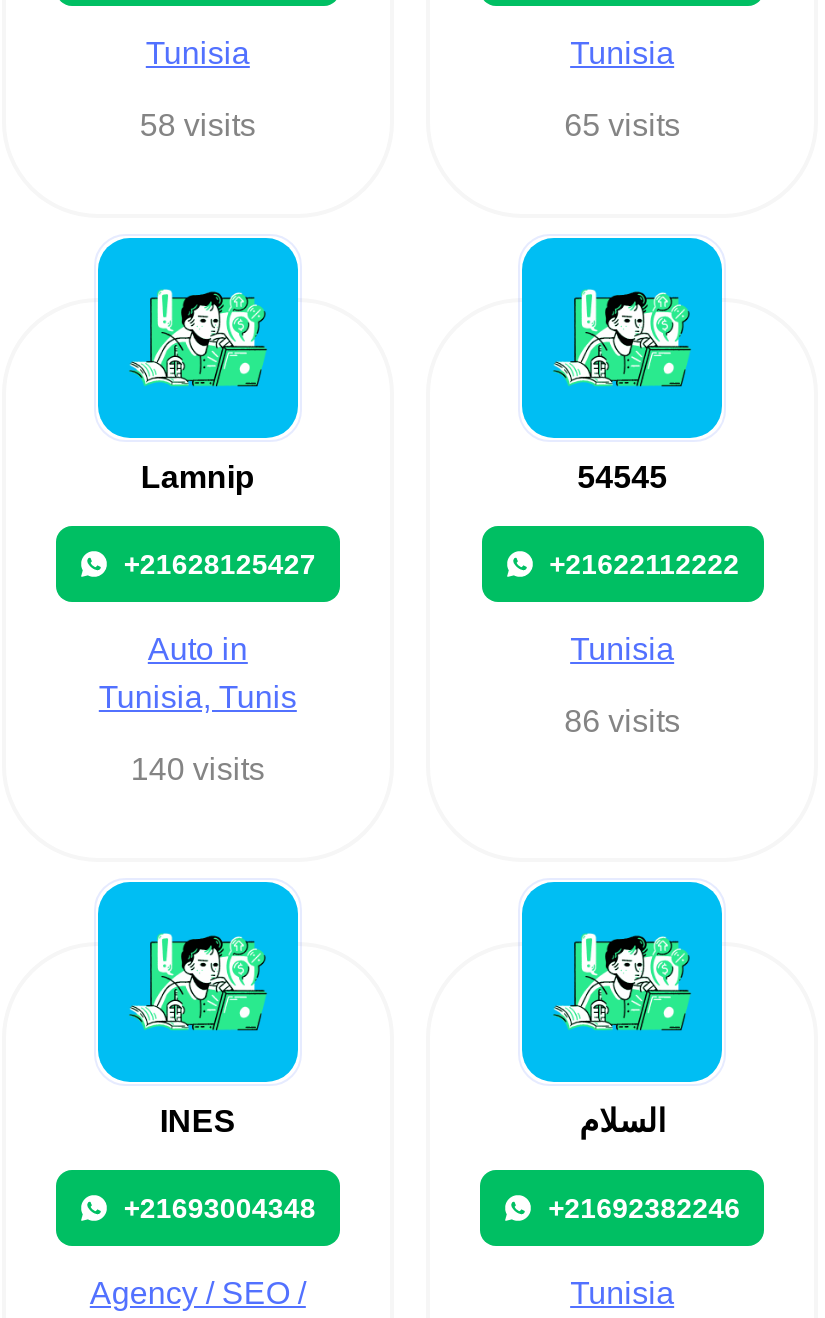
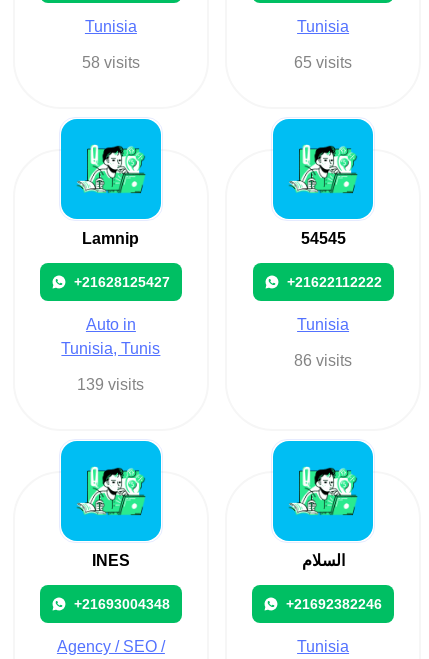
- 140 visits
+ 139 visits
